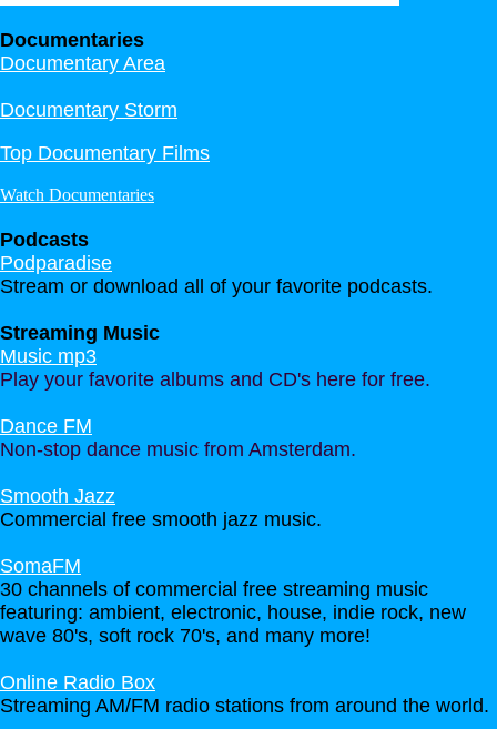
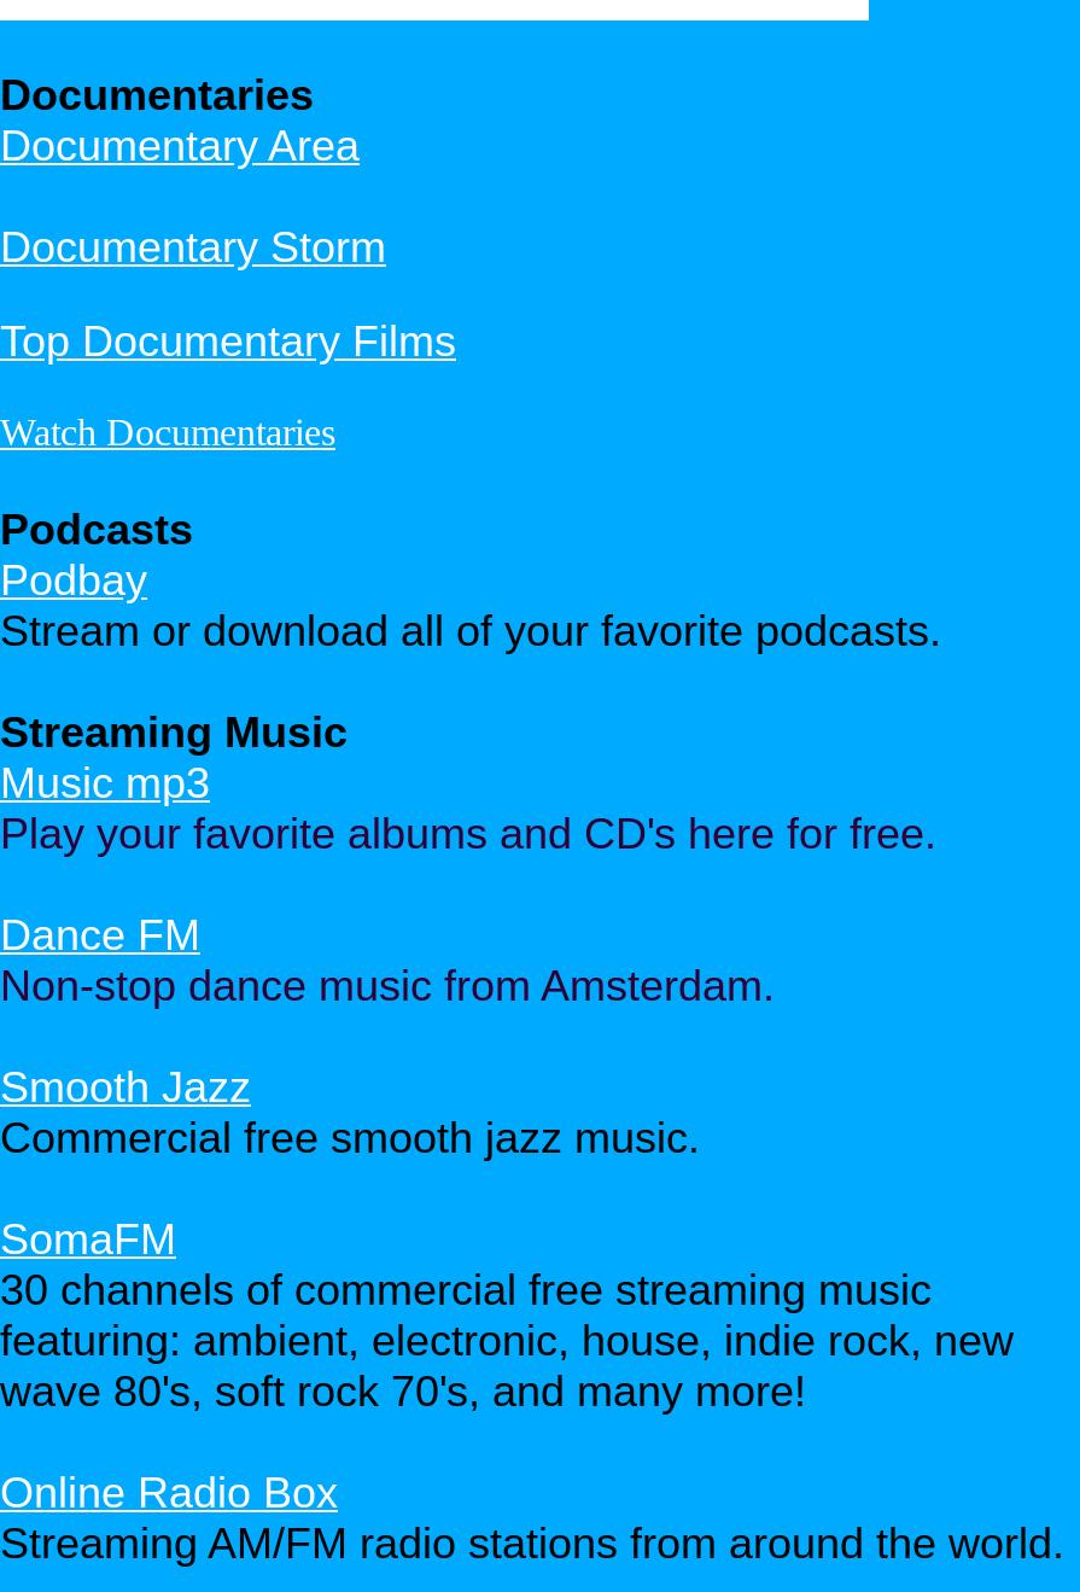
- Podparadise
+ Podbay
